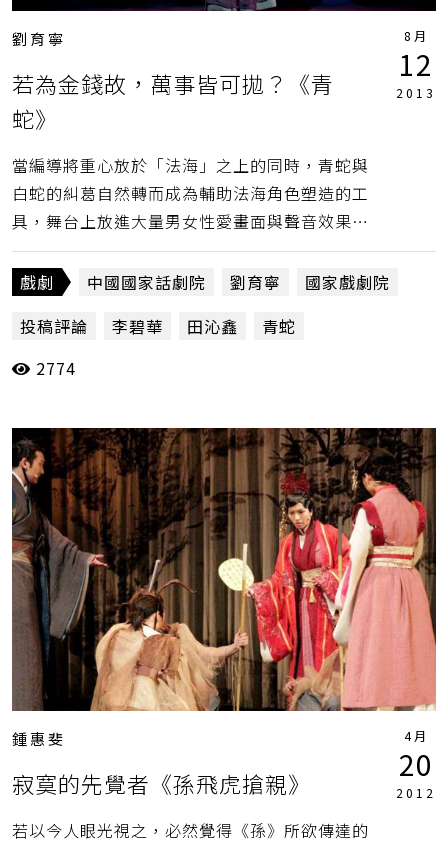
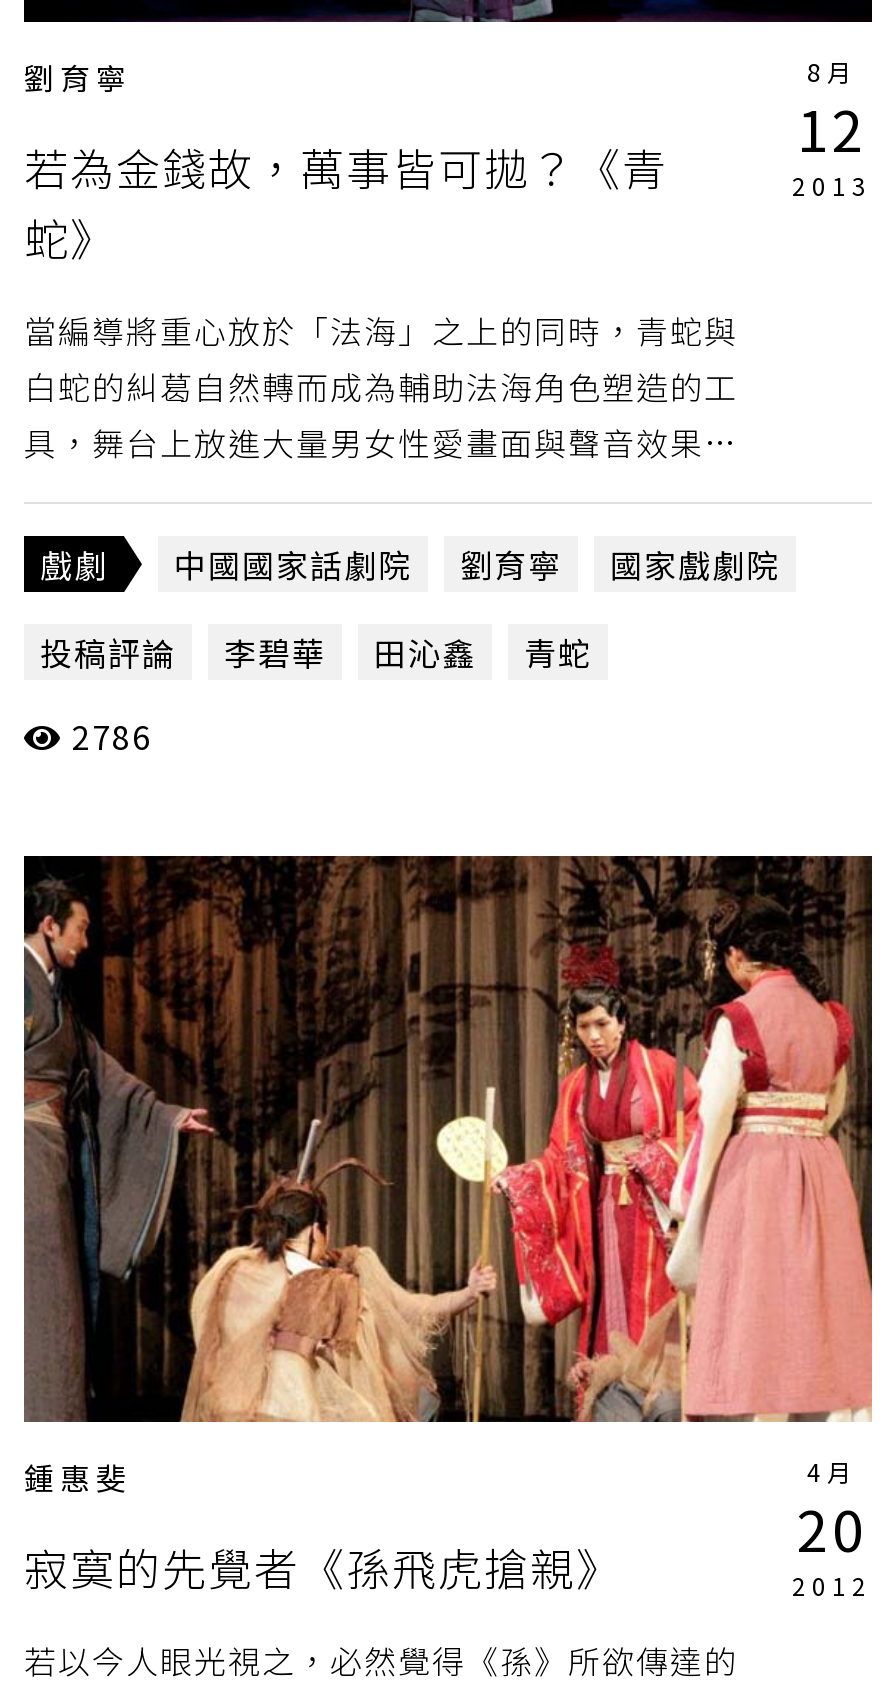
- 2774
+ 2786
